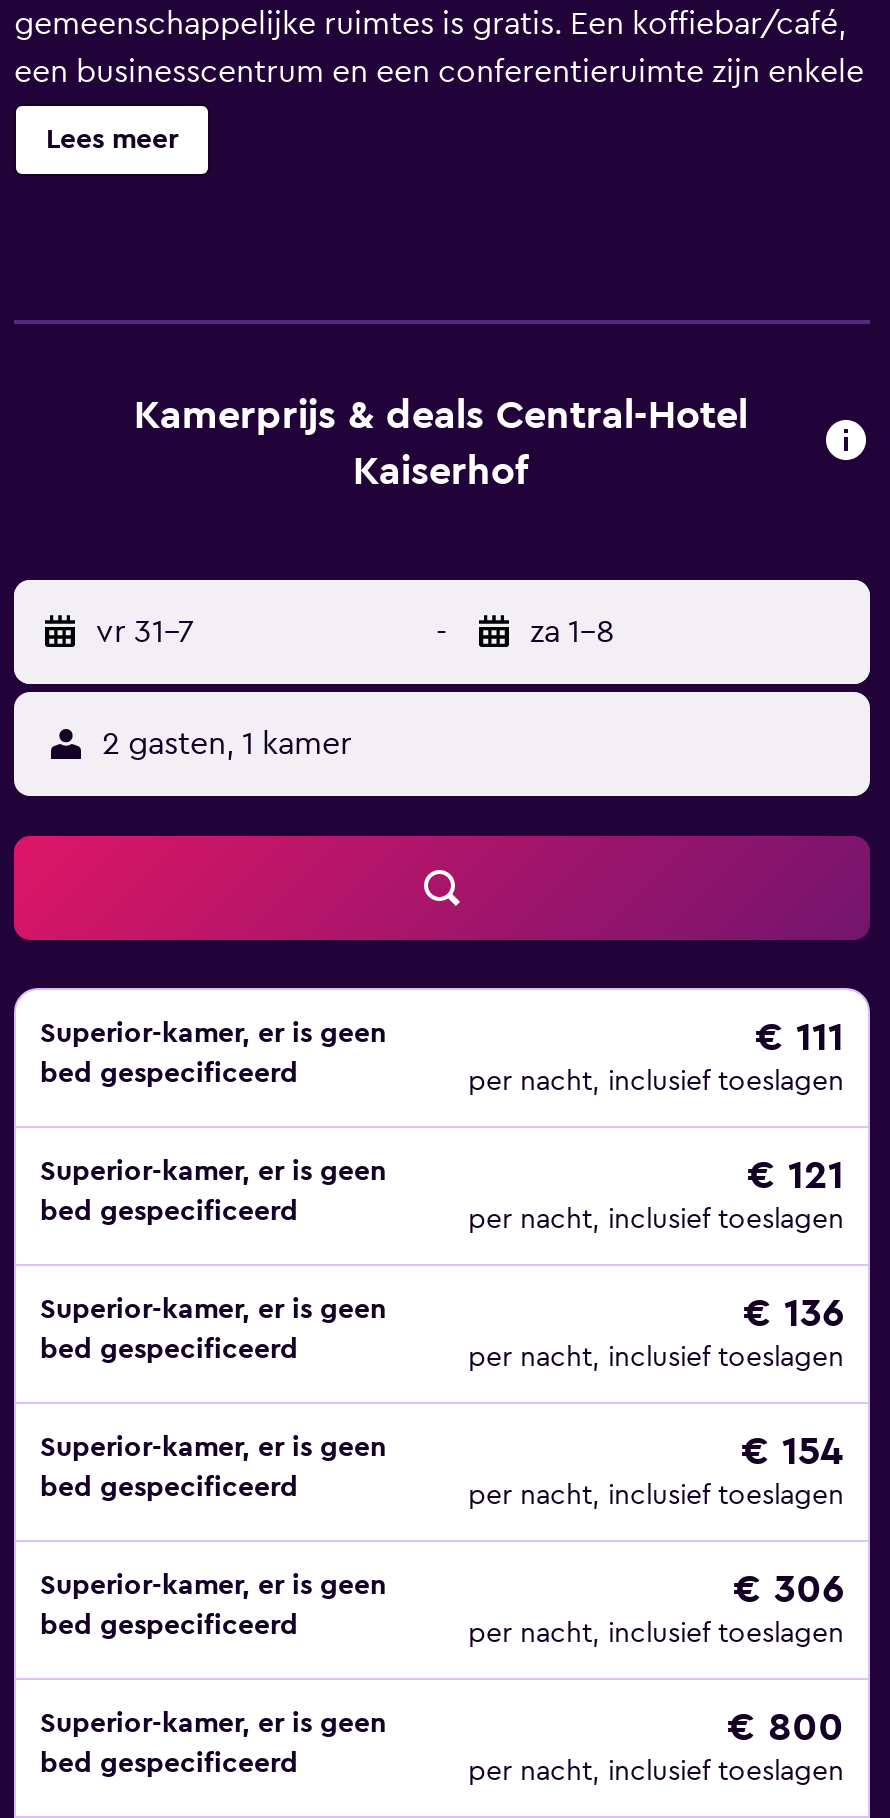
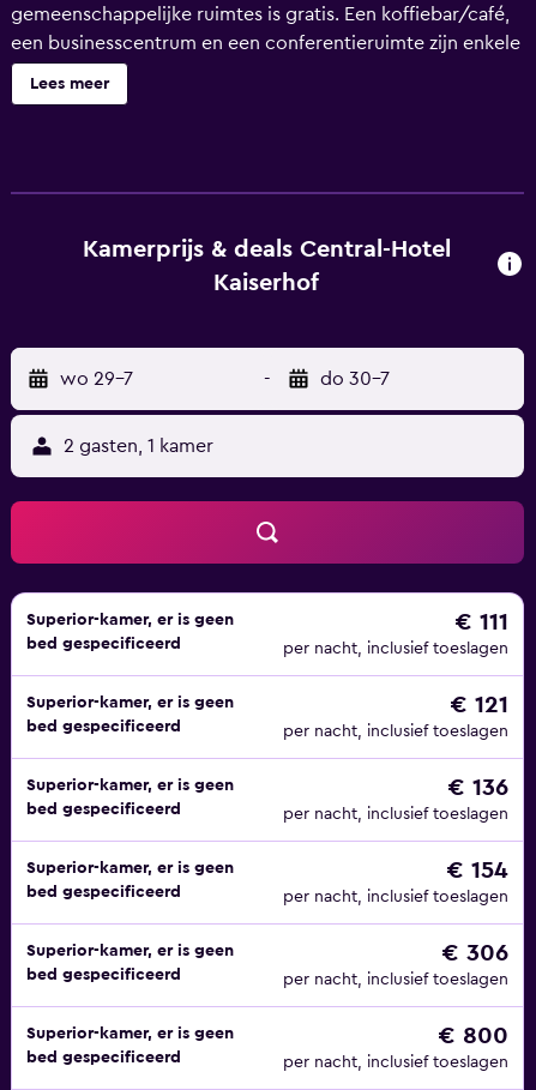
- vr 31-7
+ wo 29-7

- za 1-8
+ do 30-7
